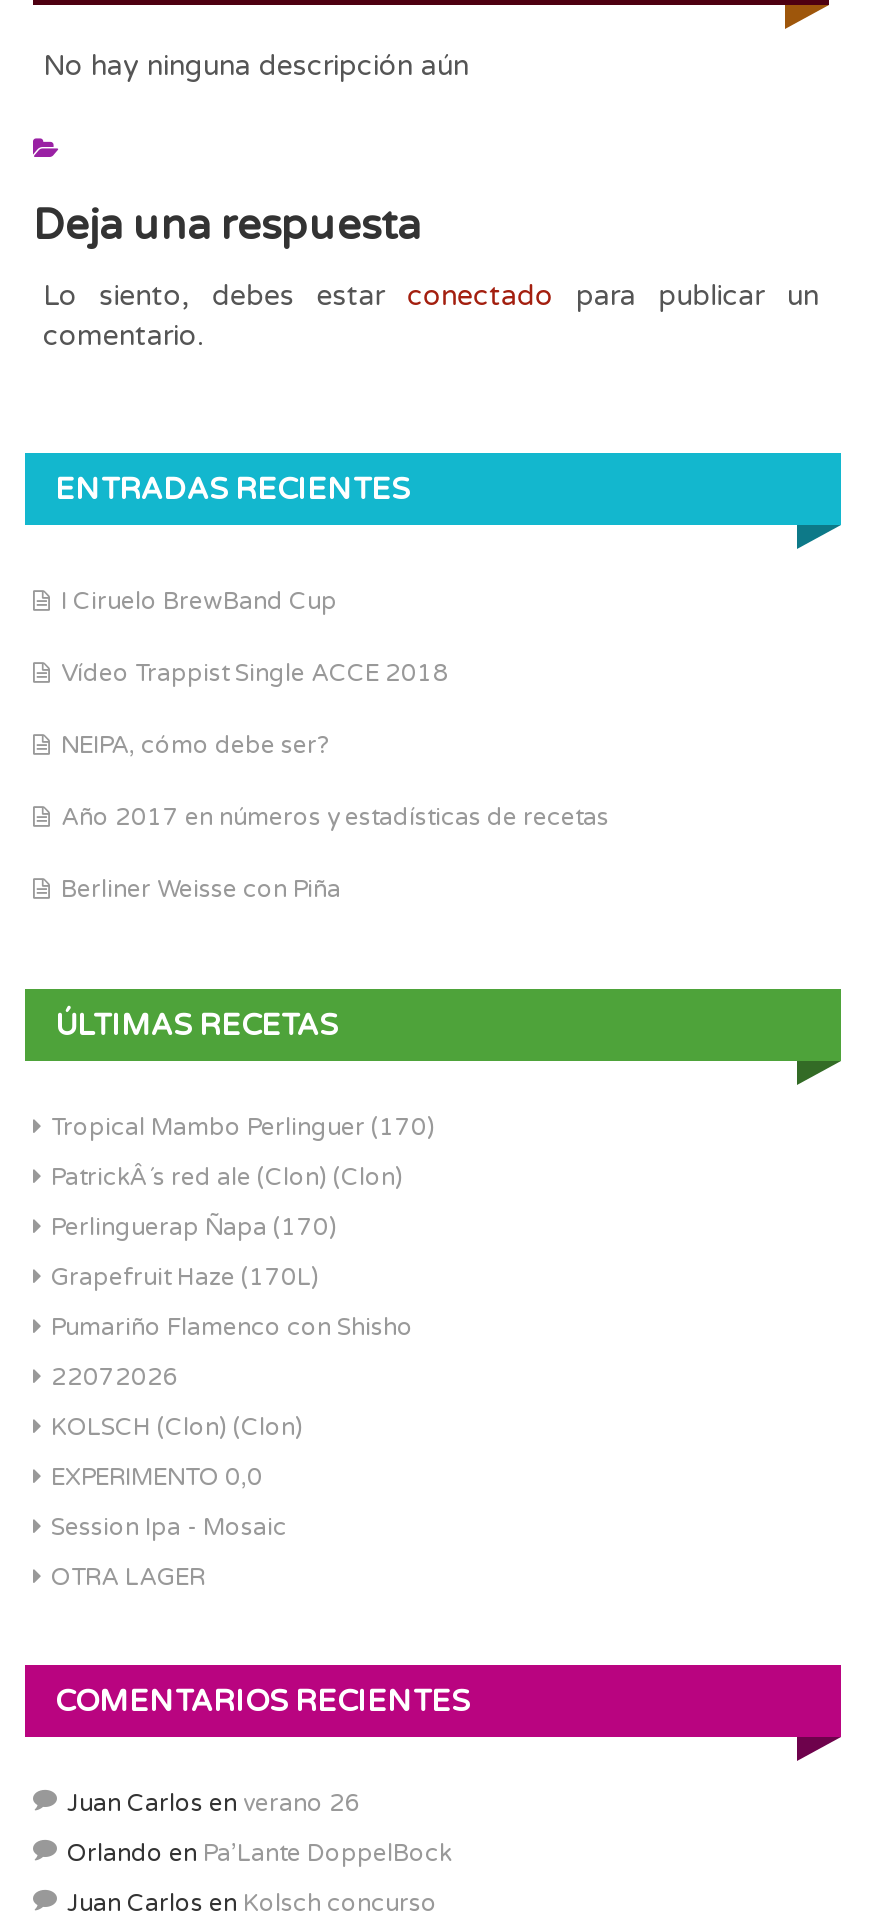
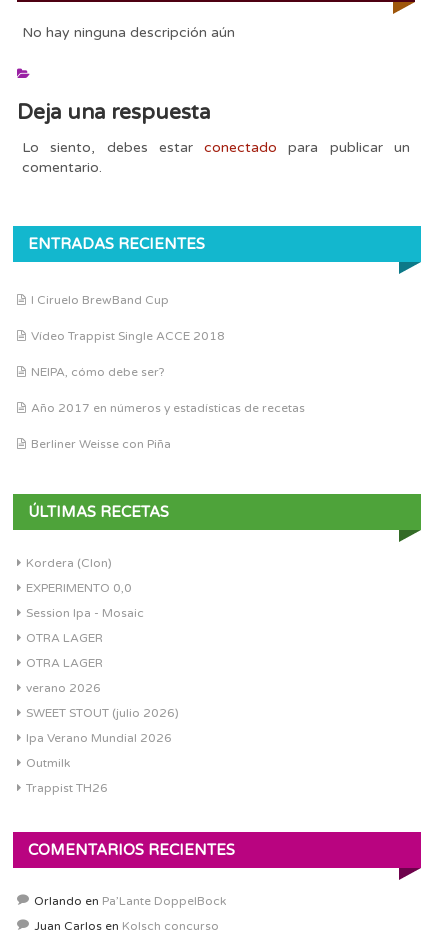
- Tropical Mambo Perlinguer (170)
- PatrickÂ´s red ale (Clon) (Clon)
- Perlinguerap Ñapa (170)
- Grapefruit Haze (170L)
- Pumariño Flamenco con Shisho
- 22072026
- KOLSCH (Clon) (Clon)
+ Kordera (Clon)

moved up: EXPERIMENTO 0,0 | Session Ipa - Mosaic | OTRA LAGER

+ OTRA LAGER
+ verano 2026
+ SWEET STOUT (julio 2026)
+ Ipa Verano Mundial 2026
+ Outmilk
+ Trappist TH26

- Juan Carlos en verano 26
